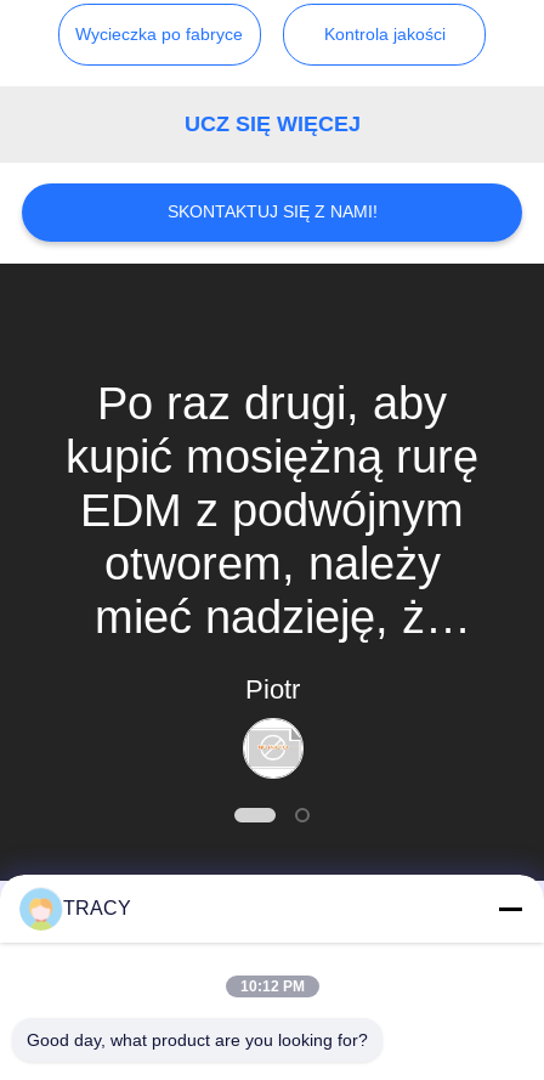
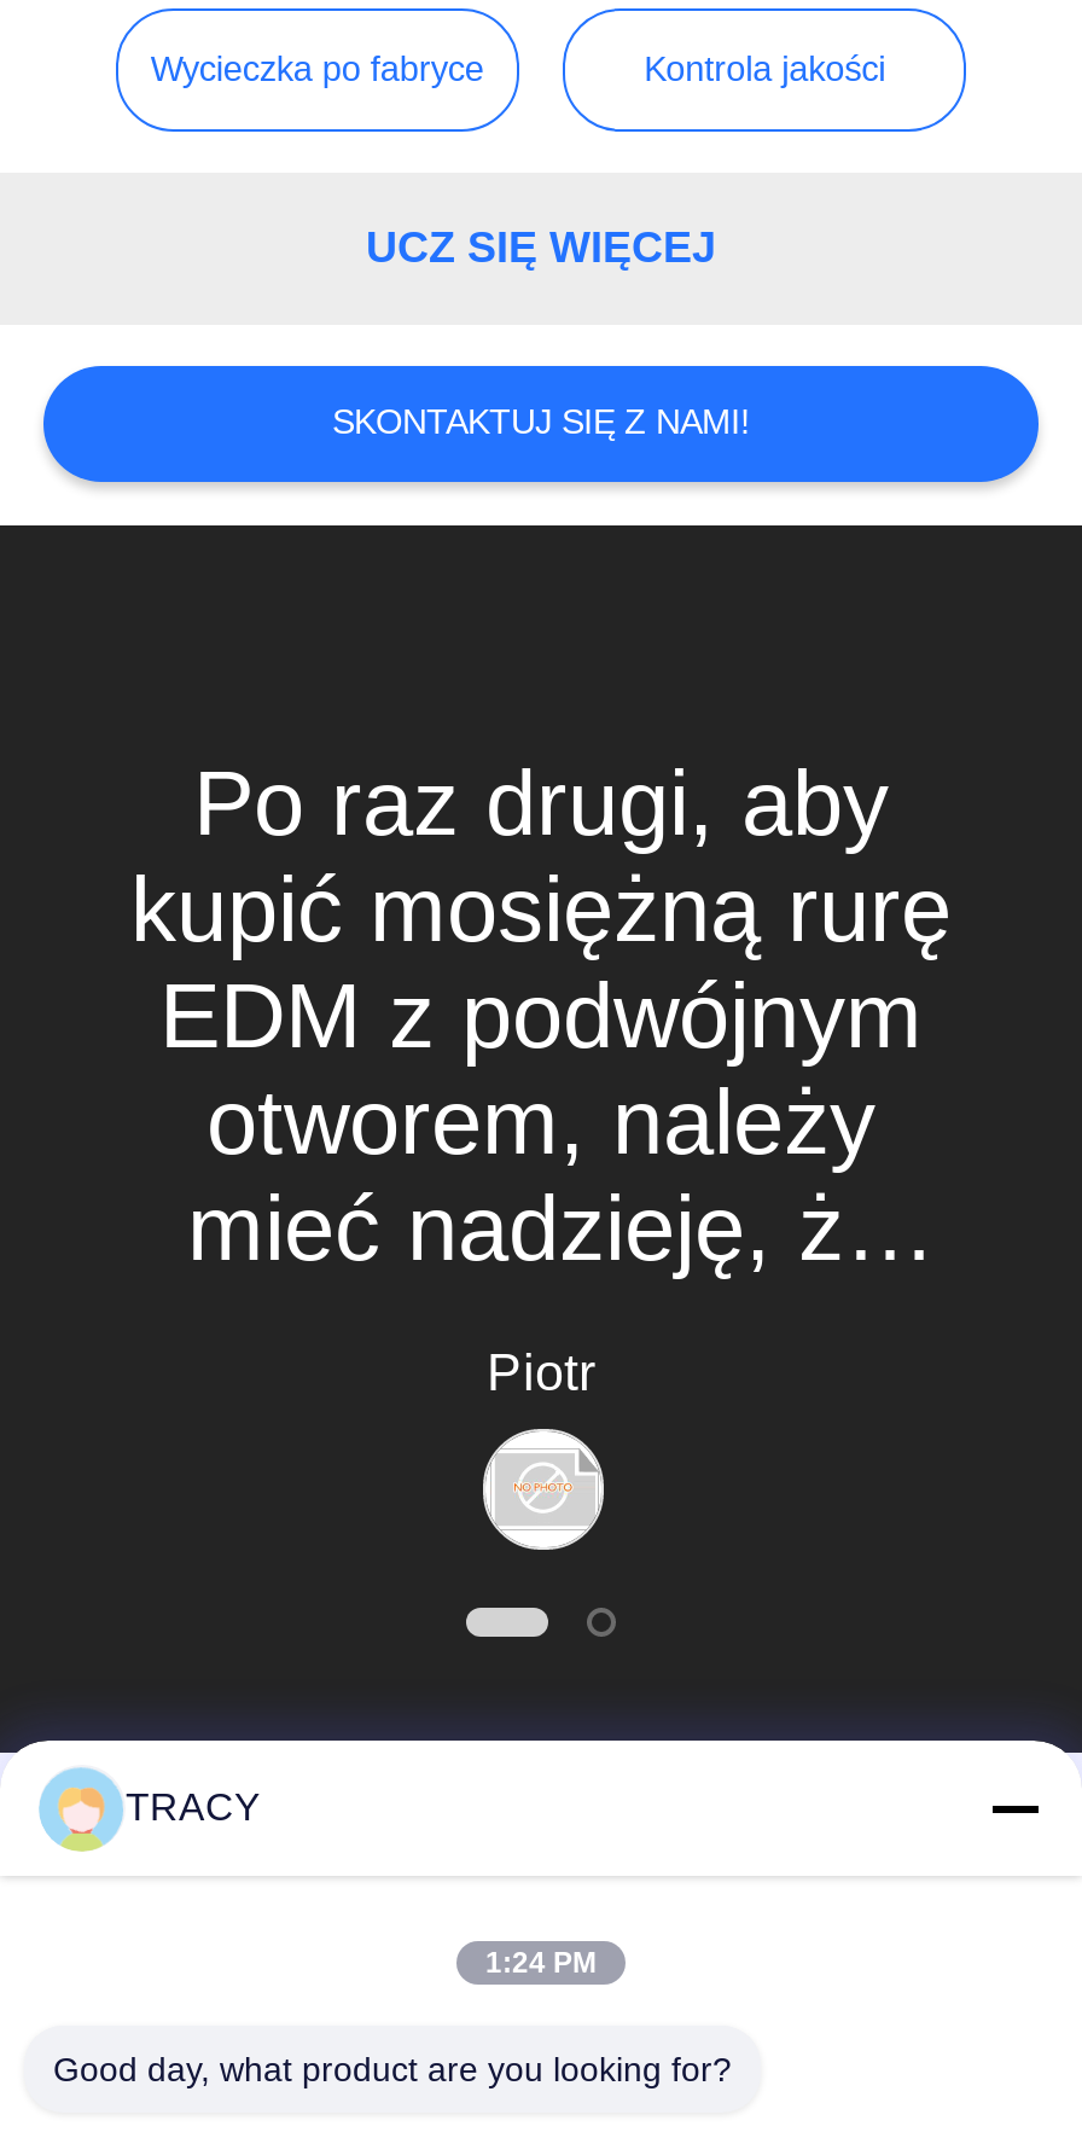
- 10:12 PM
+ 1:24 PM
